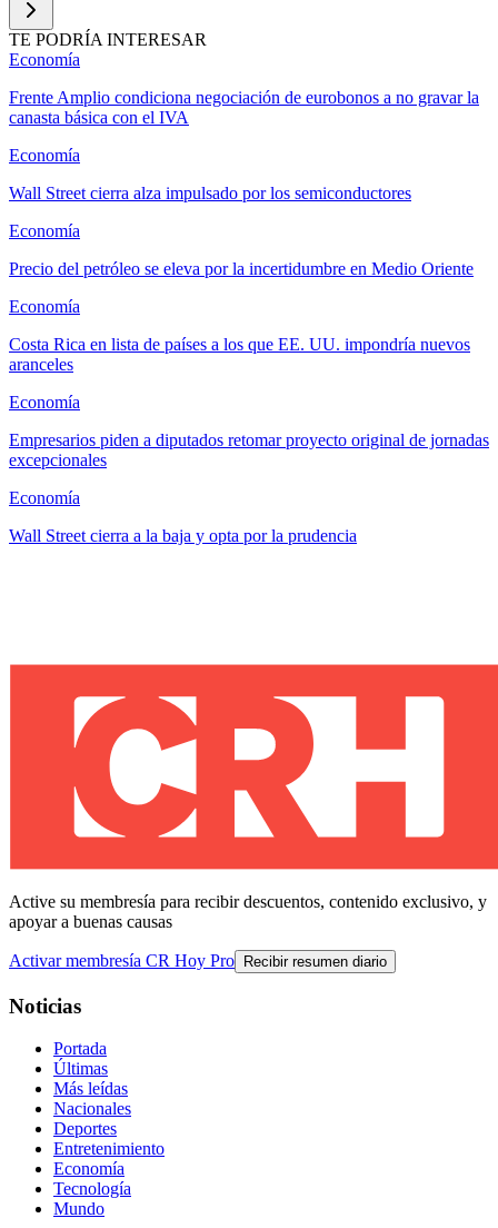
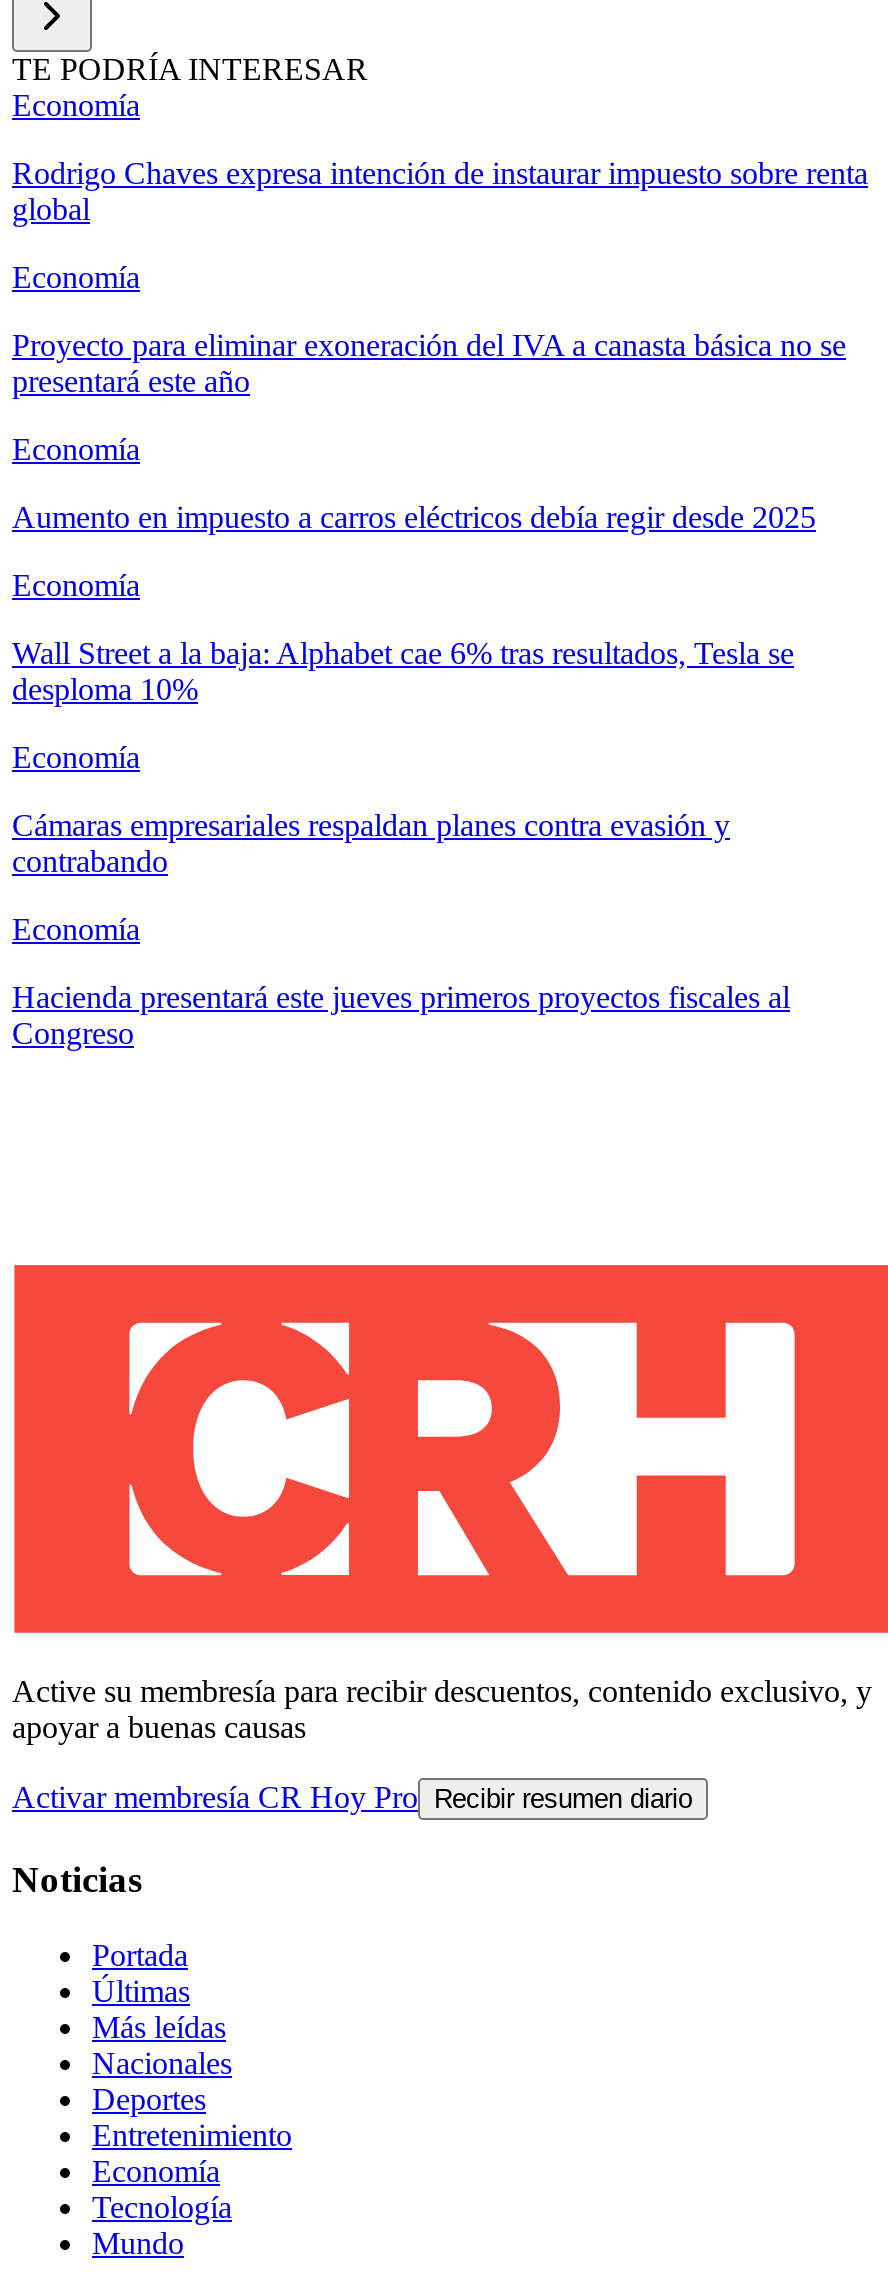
- Frente Amplio condiciona negociación de eurobonos a no gravar la
- canasta básica con el IVA
+ Rodrigo Chaves expresa intención de instaurar impuesto sobre renta
+ global

- Wall Street cierra alza impulsado por los semiconductores
+ Proyecto para eliminar exoneración del IVA a canasta básica no se
+ presentará este año

- Precio del petróleo se eleva por la incertidumbre en Medio Oriente
+ Aumento en impuesto a carros eléctricos debía regir desde 2025

- Costa Rica en lista de países a los que EE. UU. impondría nuevos
- aranceles
+ Wall Street a la baja: Alphabet cae 6% tras resultados, Tesla se
+ desploma 10%

- Empresarios piden a diputados retomar proyecto original de jornadas
- excepcionales
+ Cámaras empresariales respaldan planes contra evasión y
+ contrabando

- Wall Street cierra a la baja y opta por la prudencia
+ Hacienda presentará este jueves primeros proyectos fiscales al
+ Congreso
